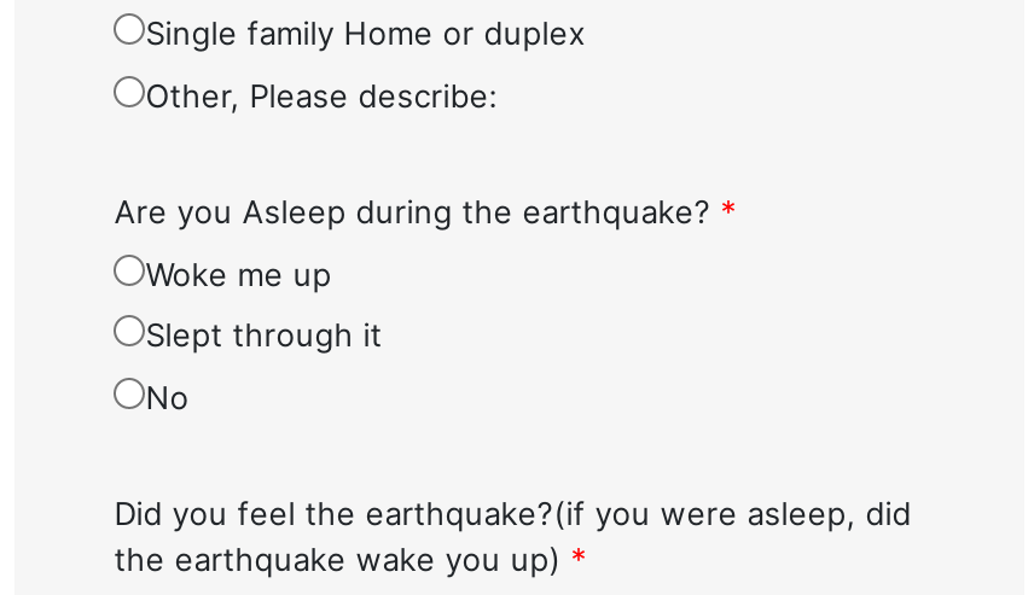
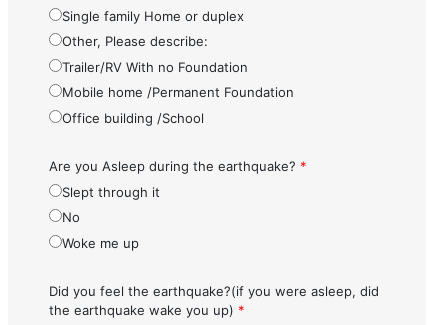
+ Trailer/RV With no Foundation
+ Mobile home /Permanent Foundation
+ Office building /School

moved down: Woke me up
